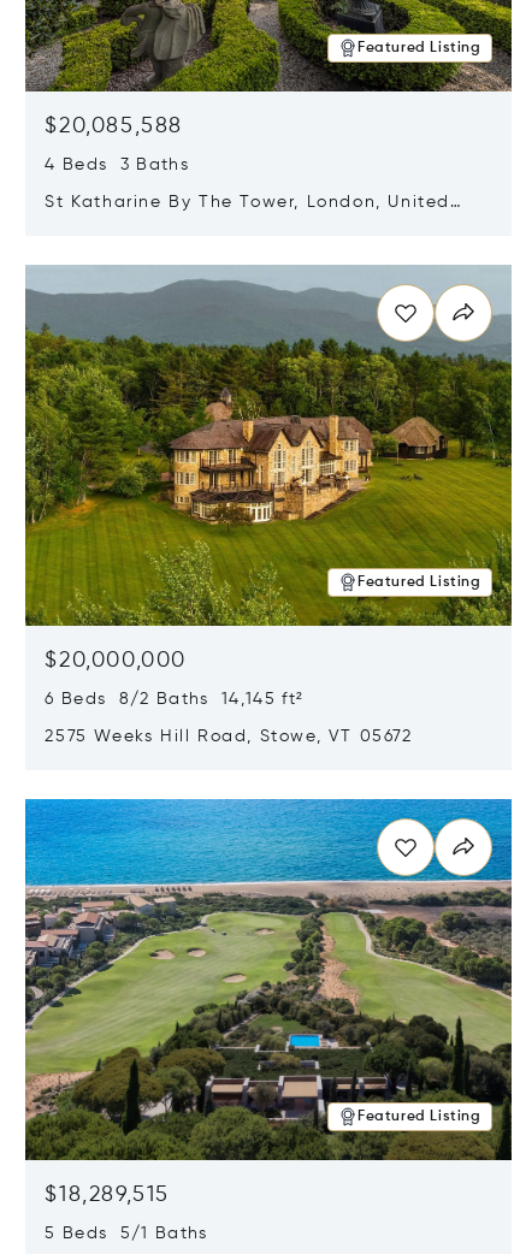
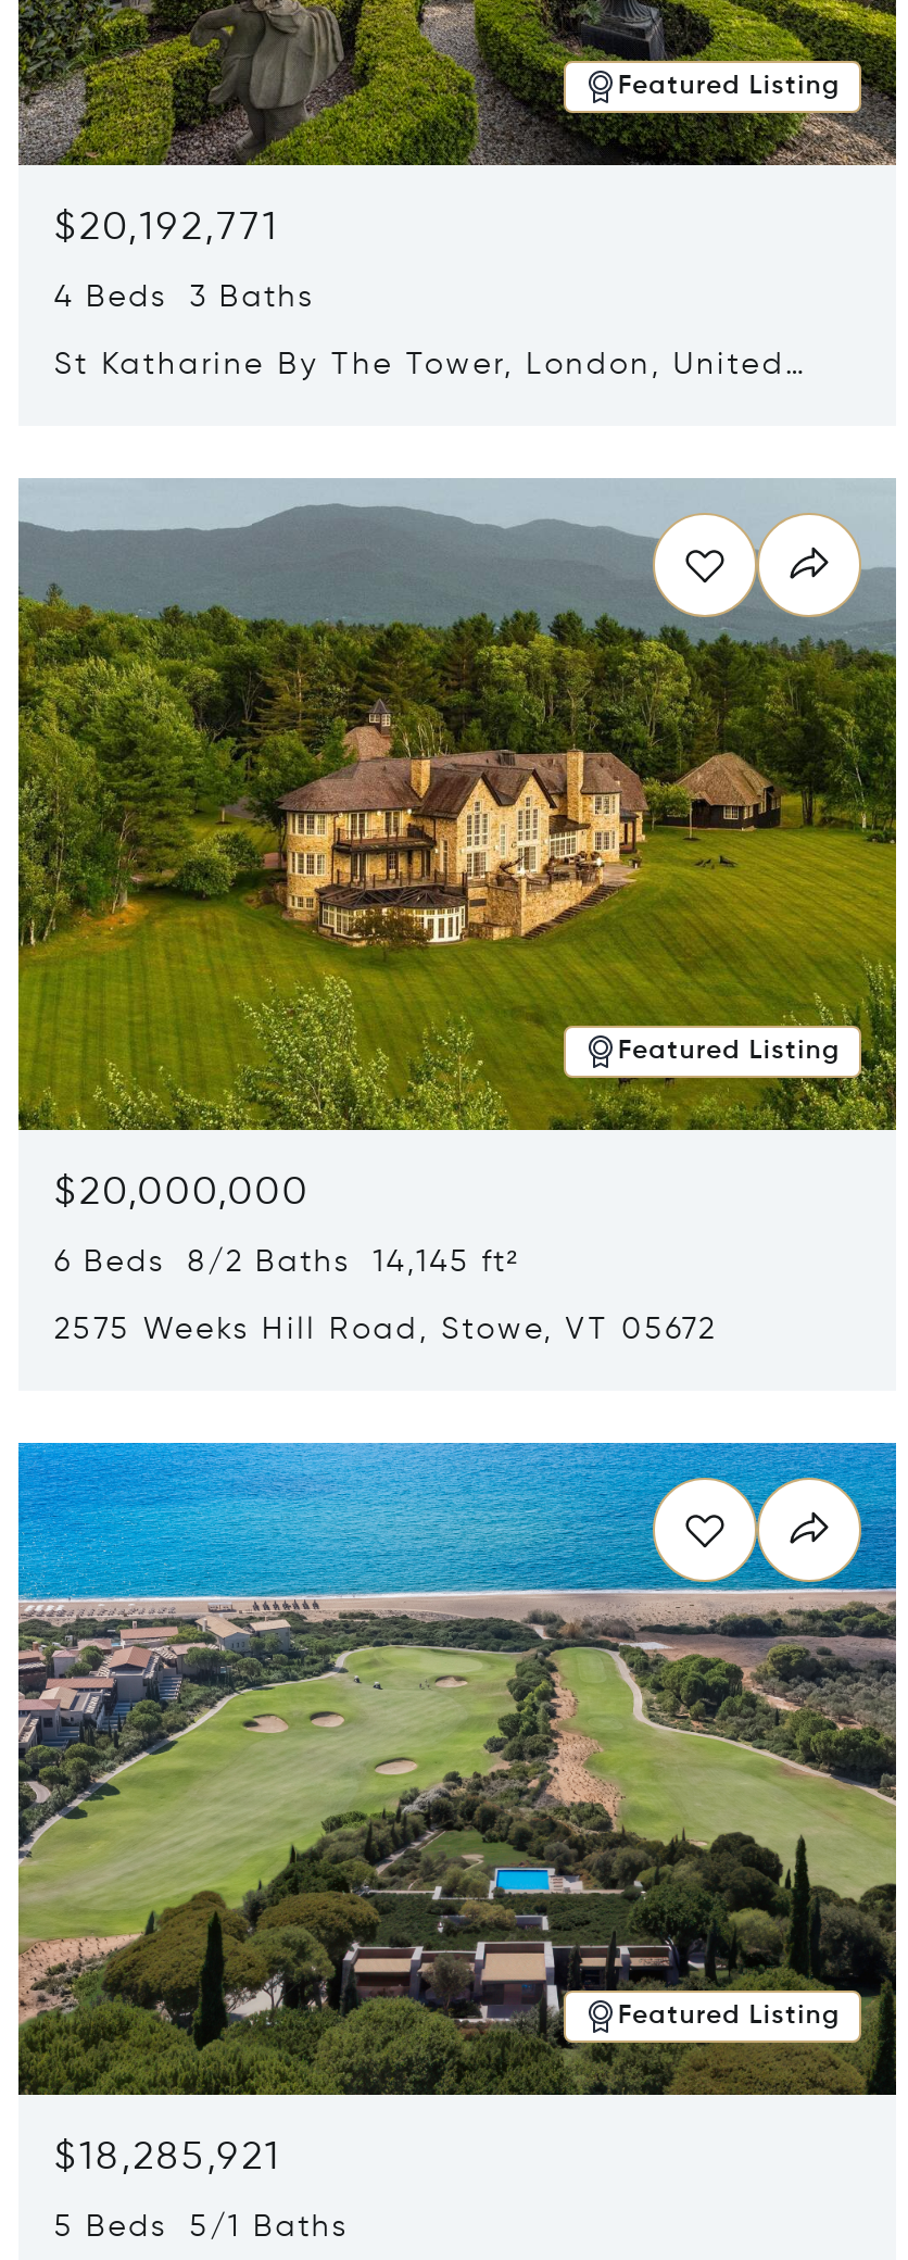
- $20,085,588
+ $20,192,771

- $18,289,515
+ $18,285,921
